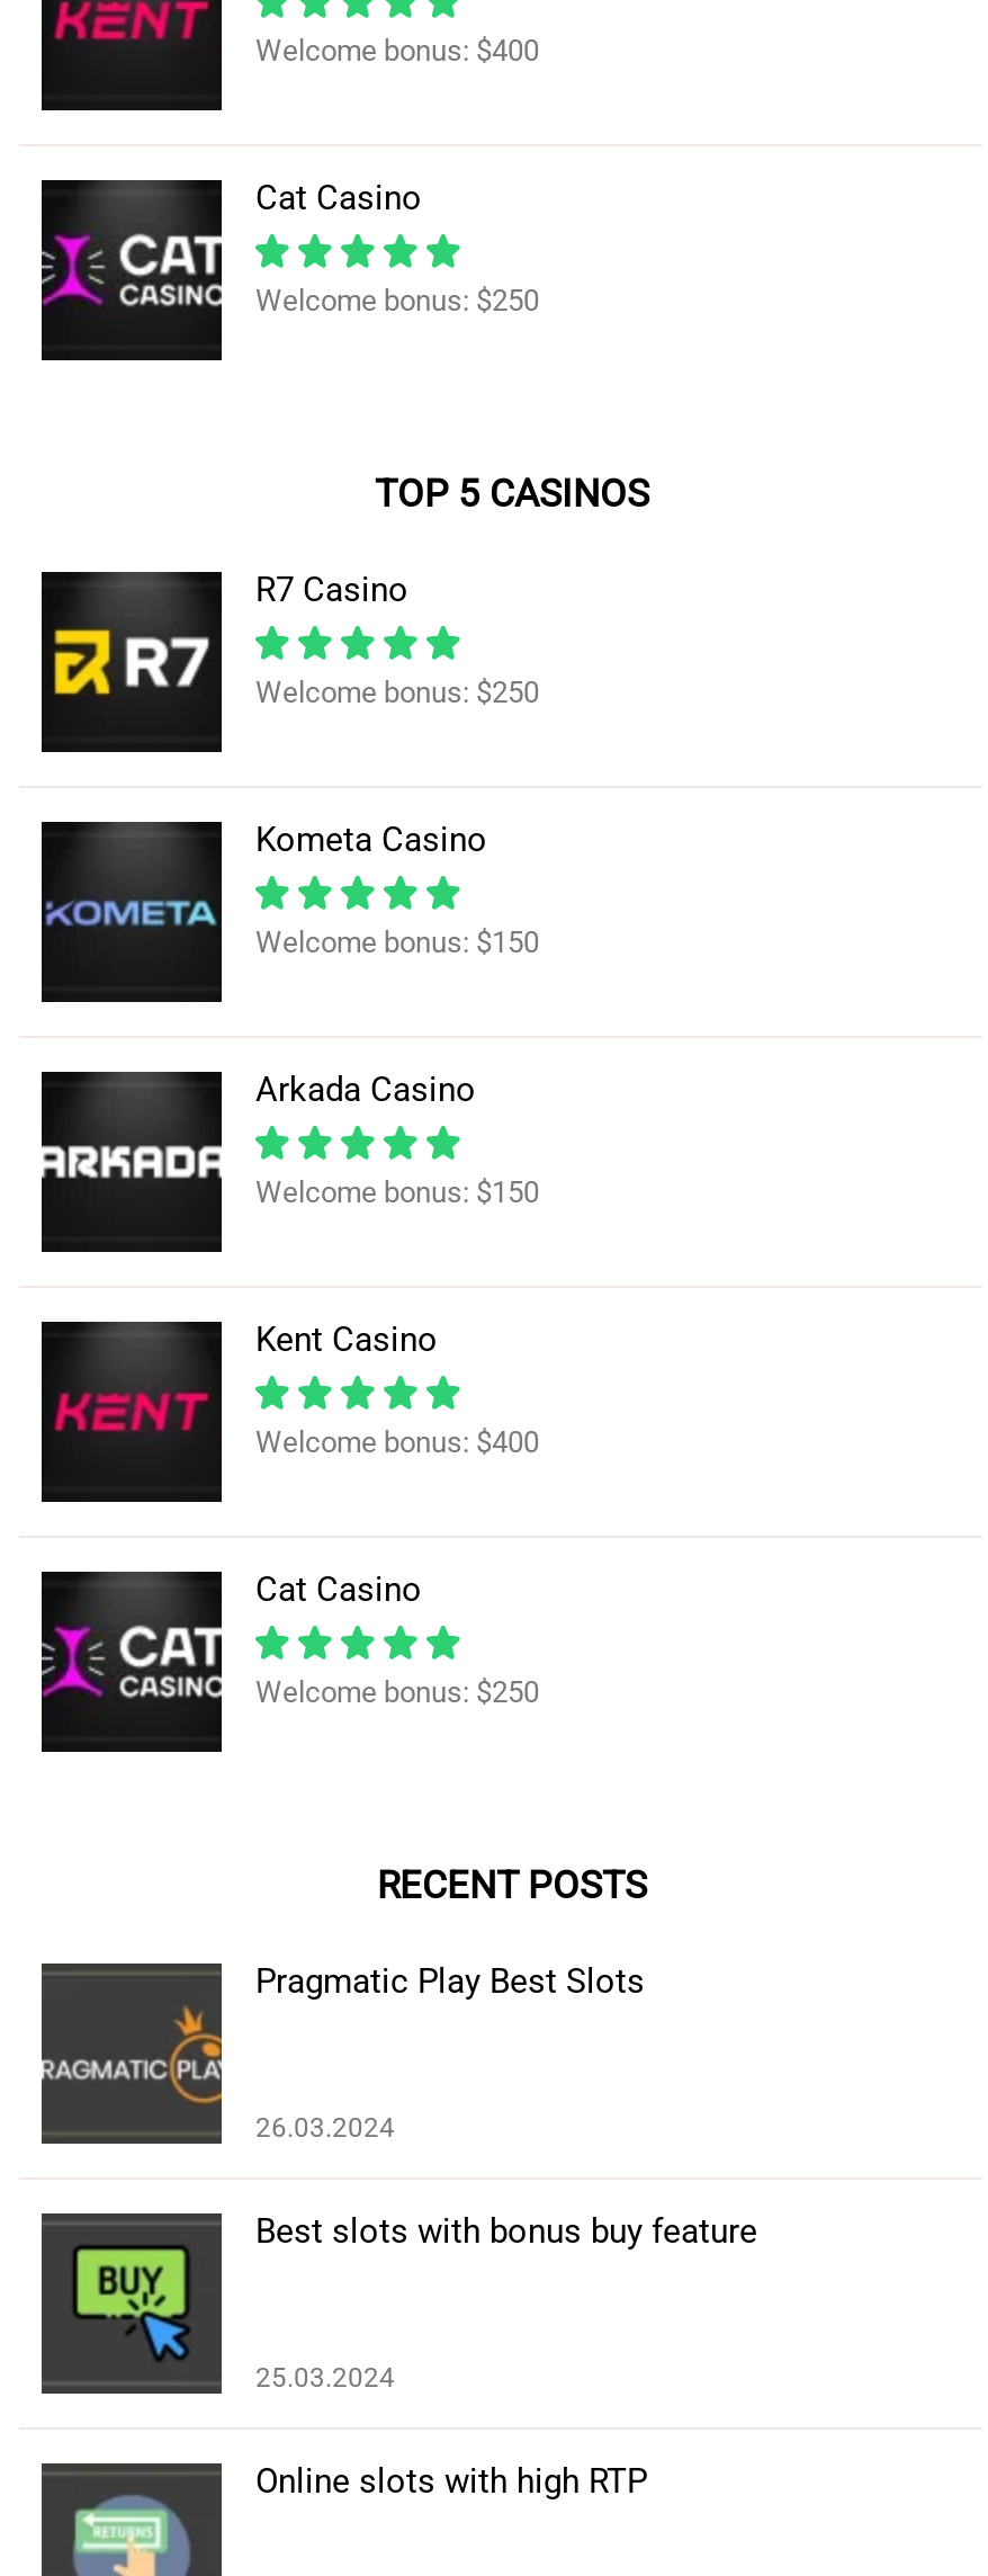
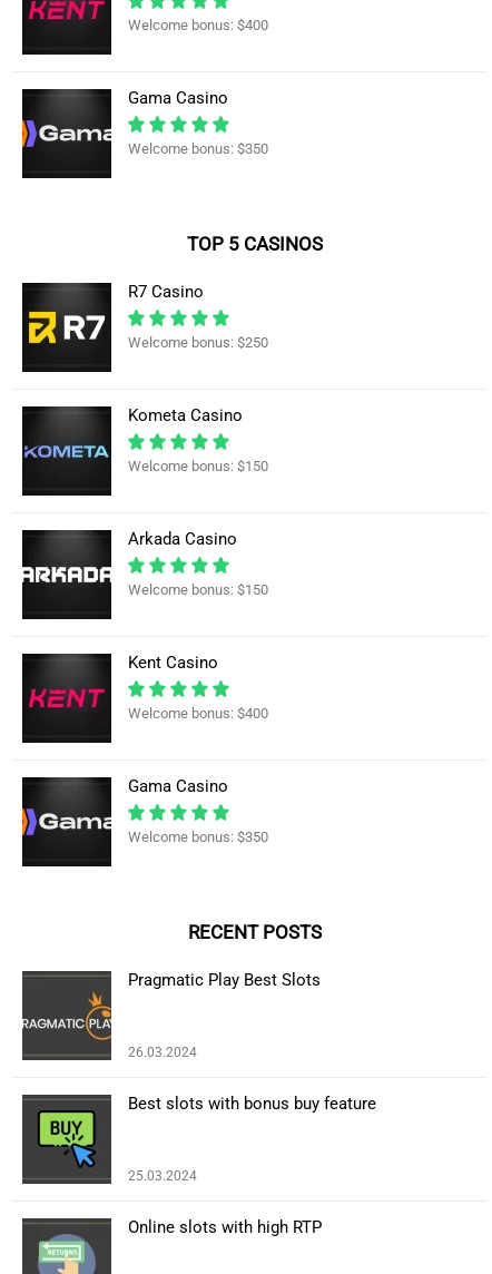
- Cat Casino
+ Gama Casino

- [image]
- Welcome bonus: $250
+ [image]
+ Welcome bonus: $350

- Cat Casino
+ Gama Casino

- [image]
- Welcome bonus: $250
+ [image]
+ Welcome bonus: $350
